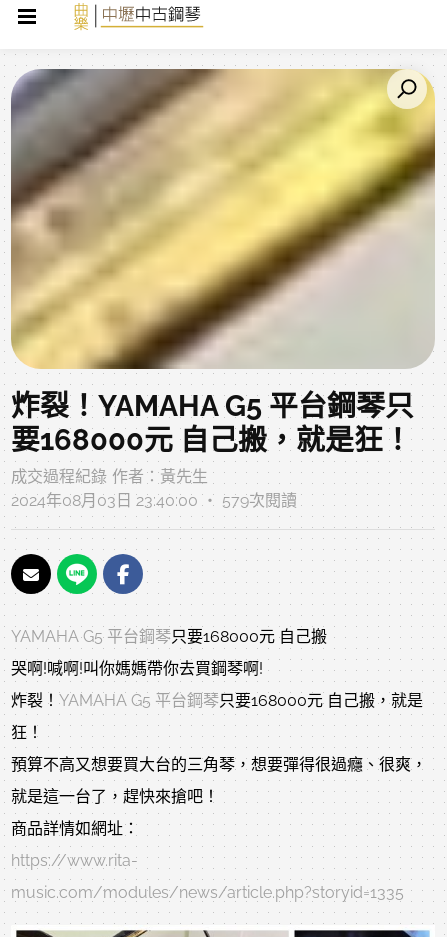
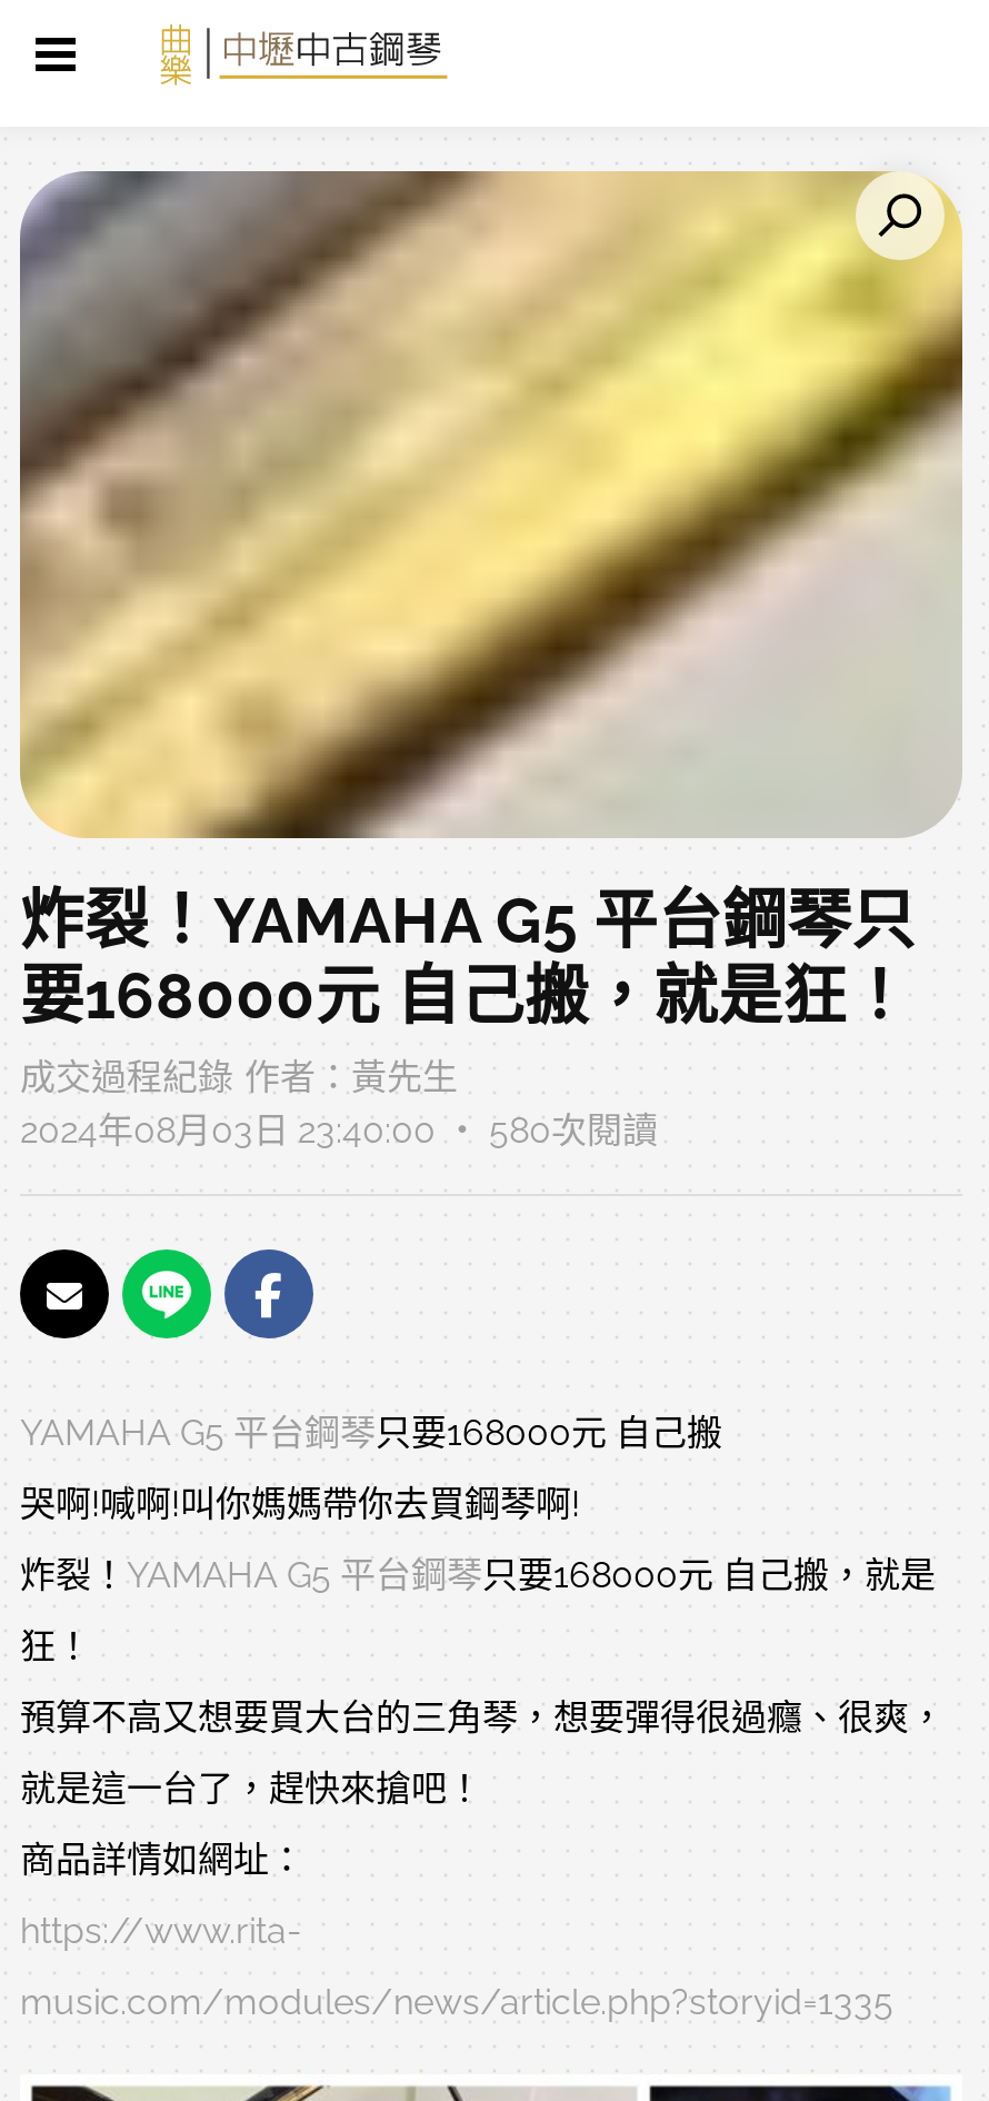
- 2024年08月03日 23:40:00 ‧ 579次閱讀
+ 2024年08月03日 23:40:00 ‧ 580次閱讀
